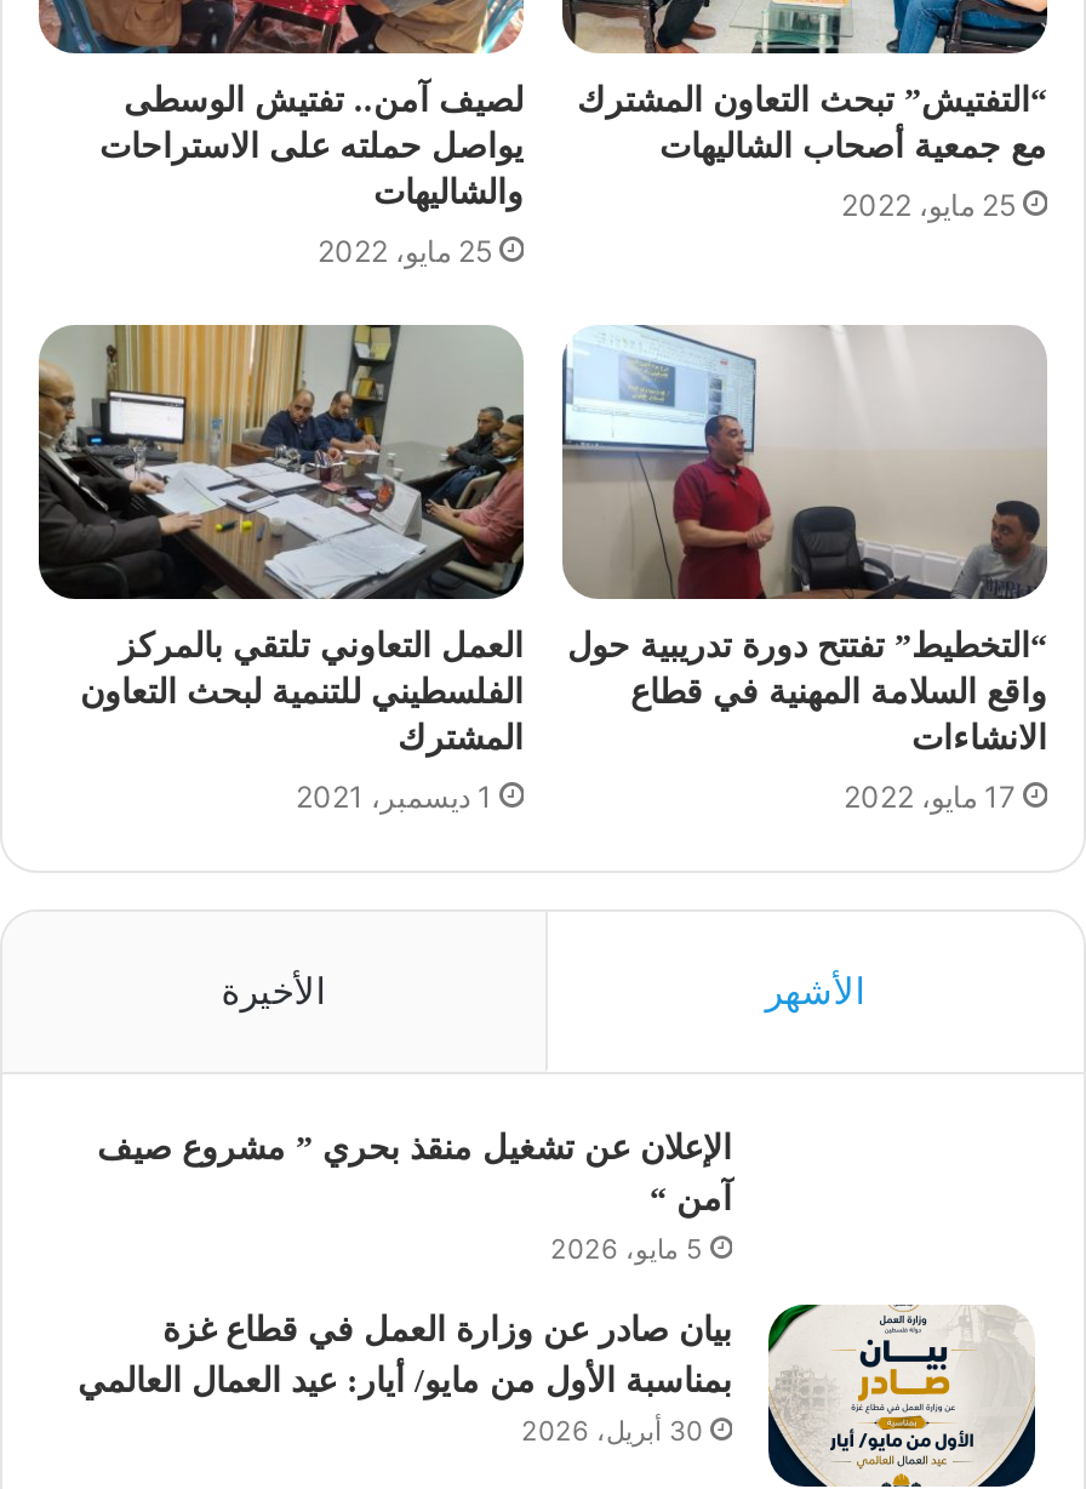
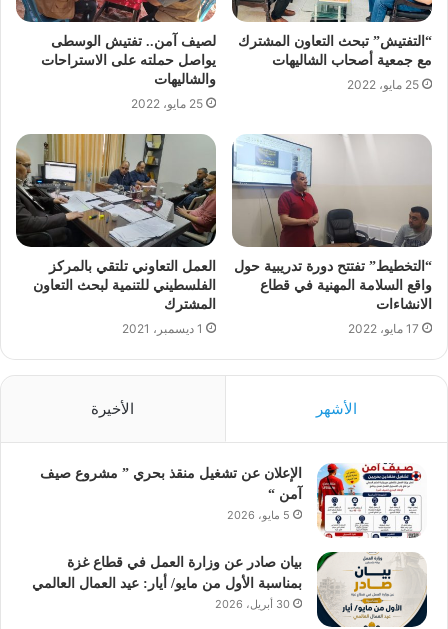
+ [image]
